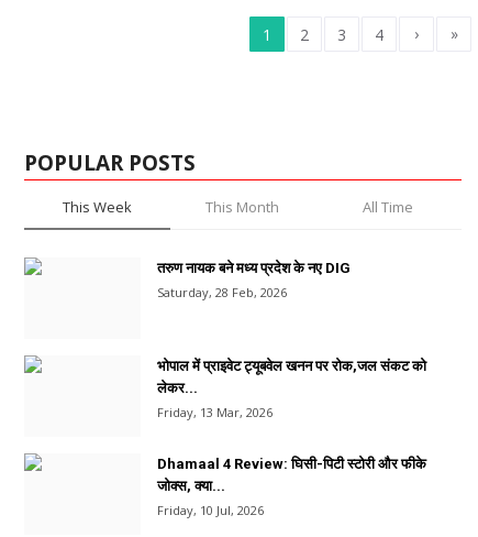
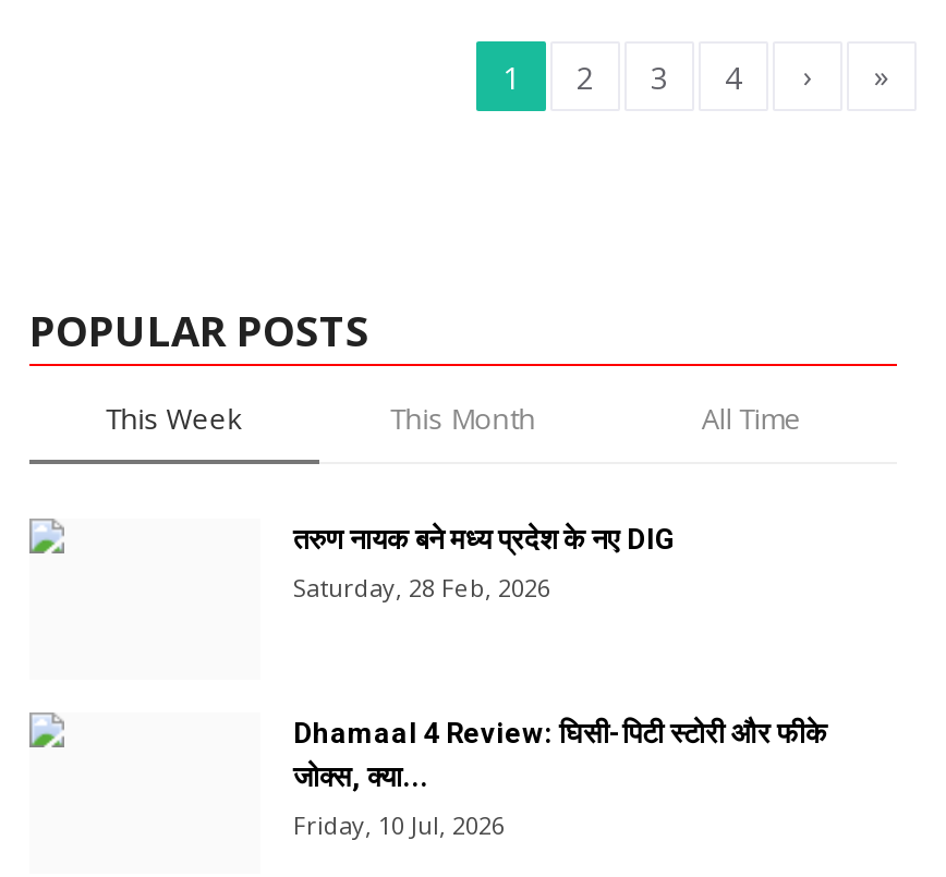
- भोपाल में प्राइवेट ट्यूबवेल खनन पर रोक,जल संकट को
- लेकर...
- Friday, 13 Mar, 2026
